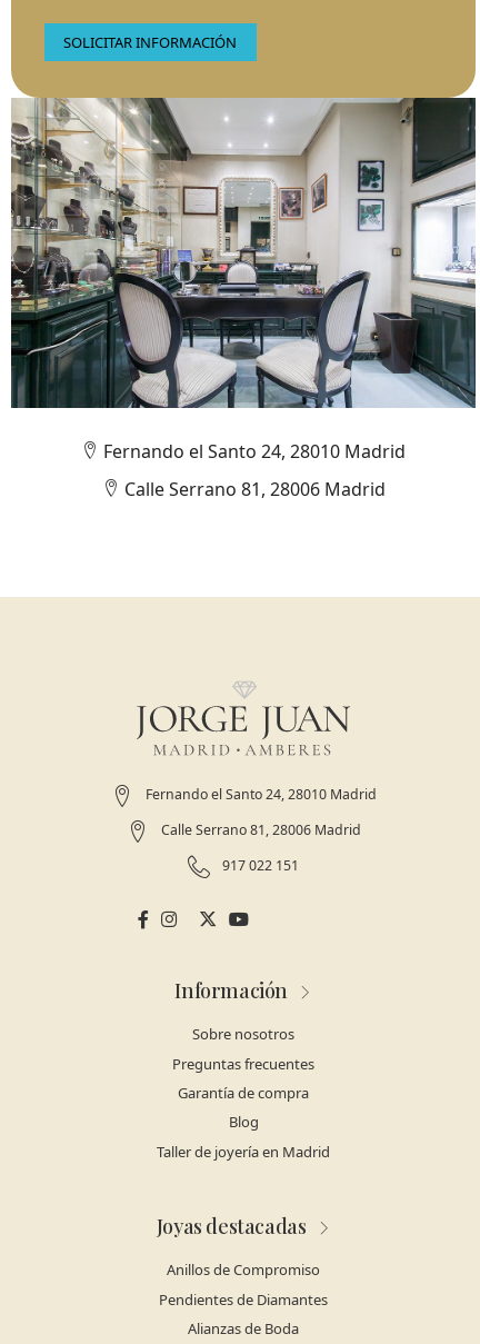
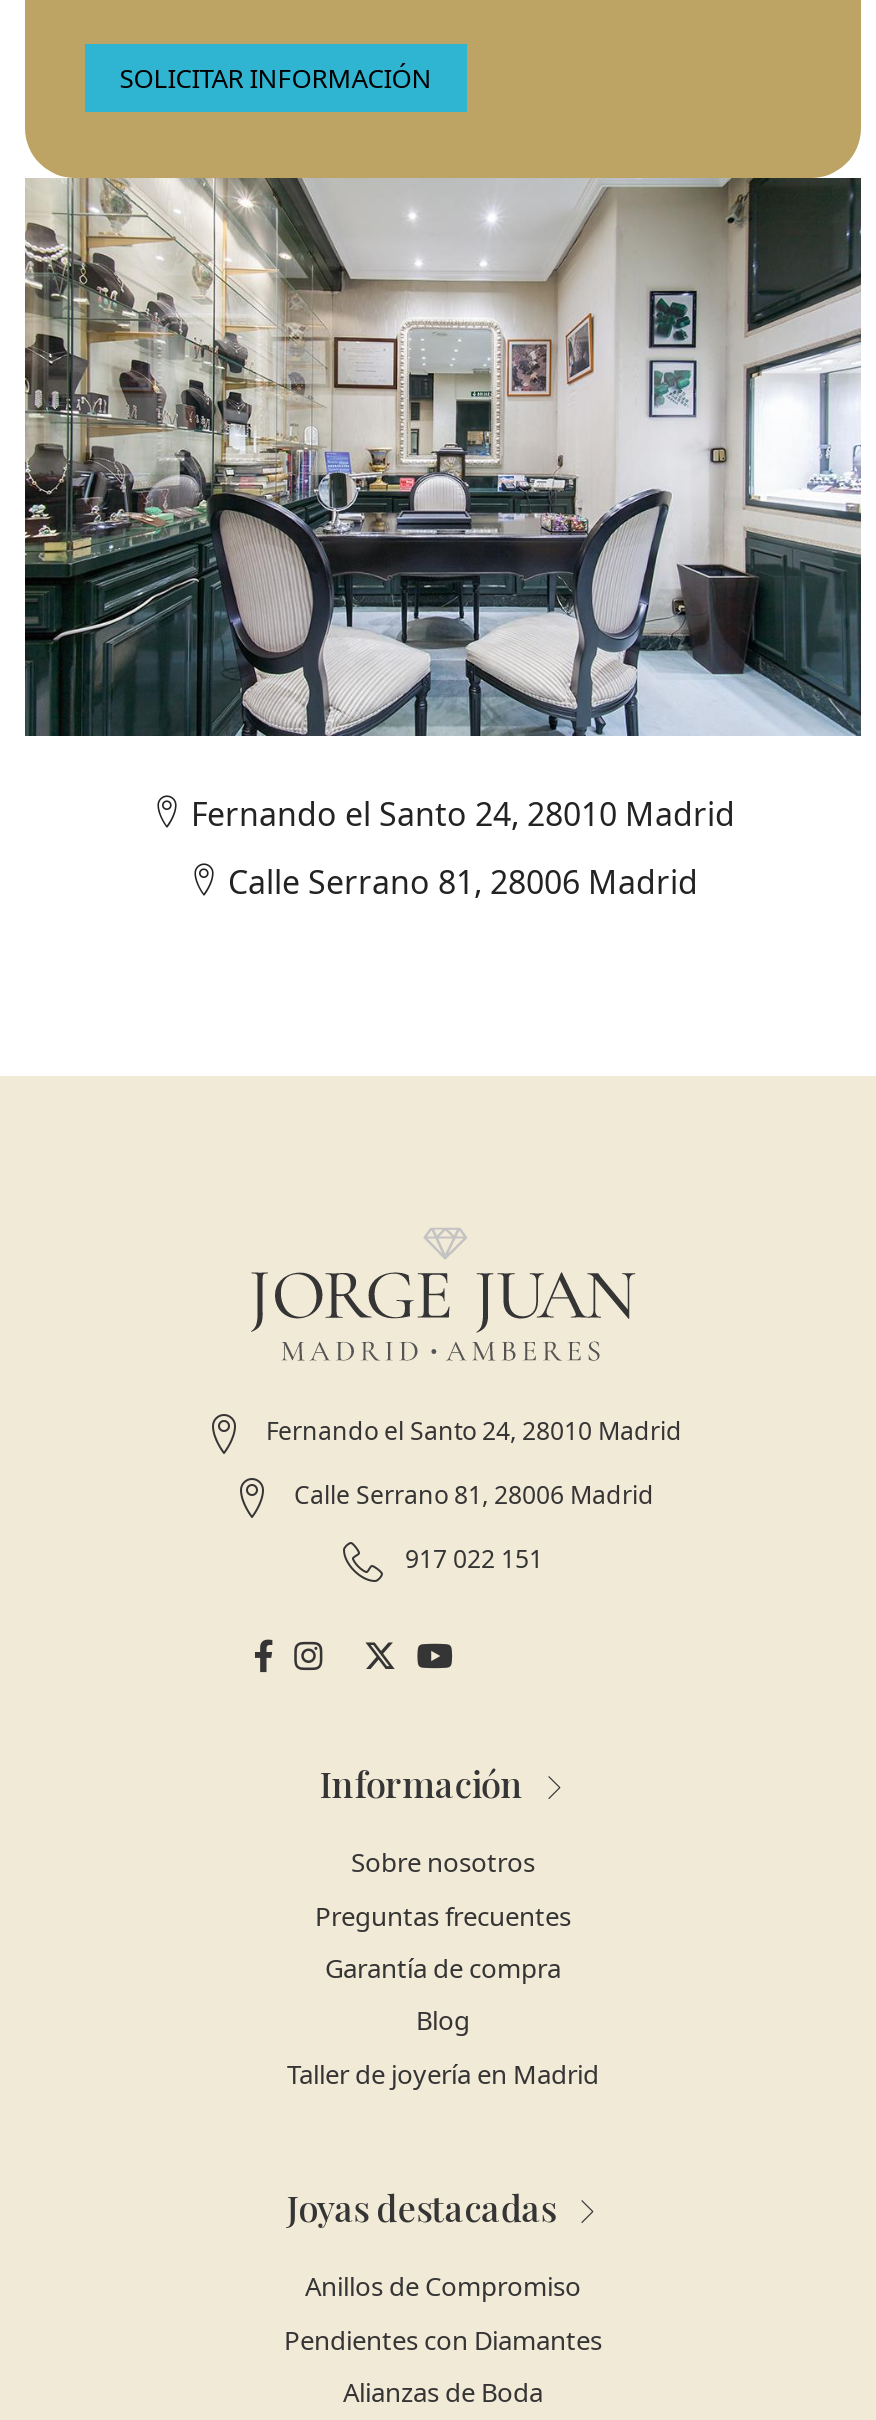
- Pendientes de Diamantes
+ Pendientes con Diamantes
